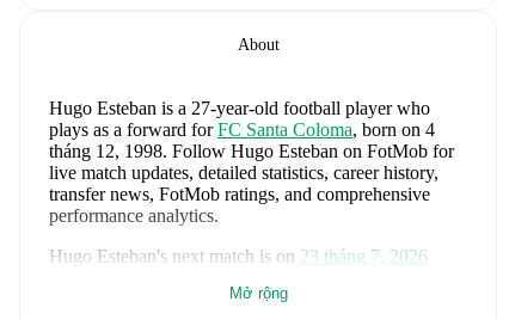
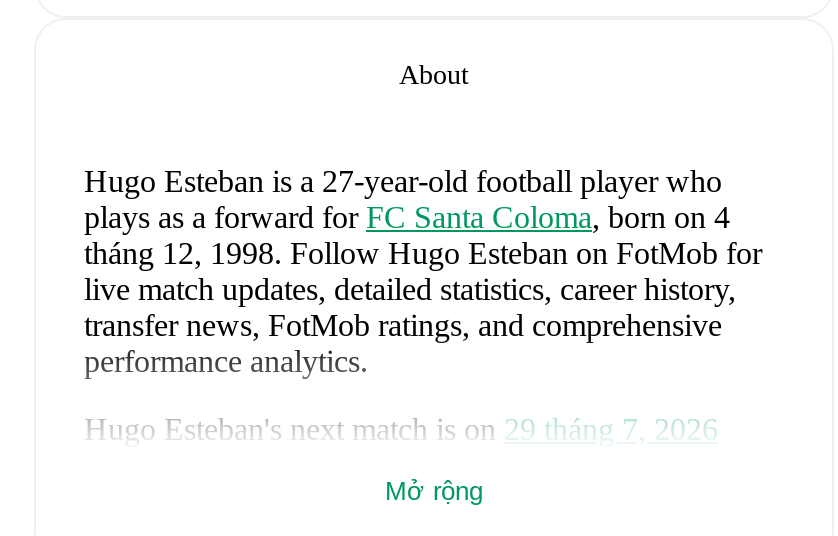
- Hugo Esteban's next match is on 23 tháng 7, 2026
+ Hugo Esteban's next match is on 29 tháng 7, 2026
